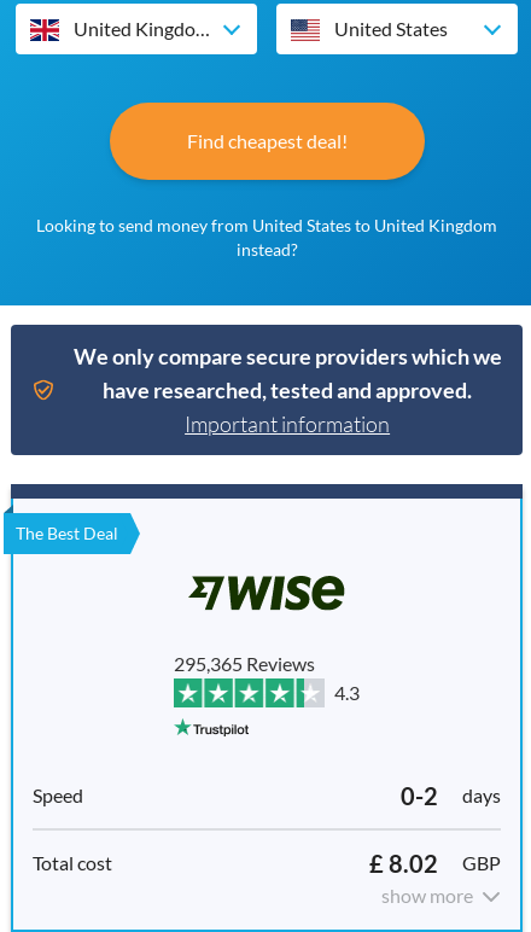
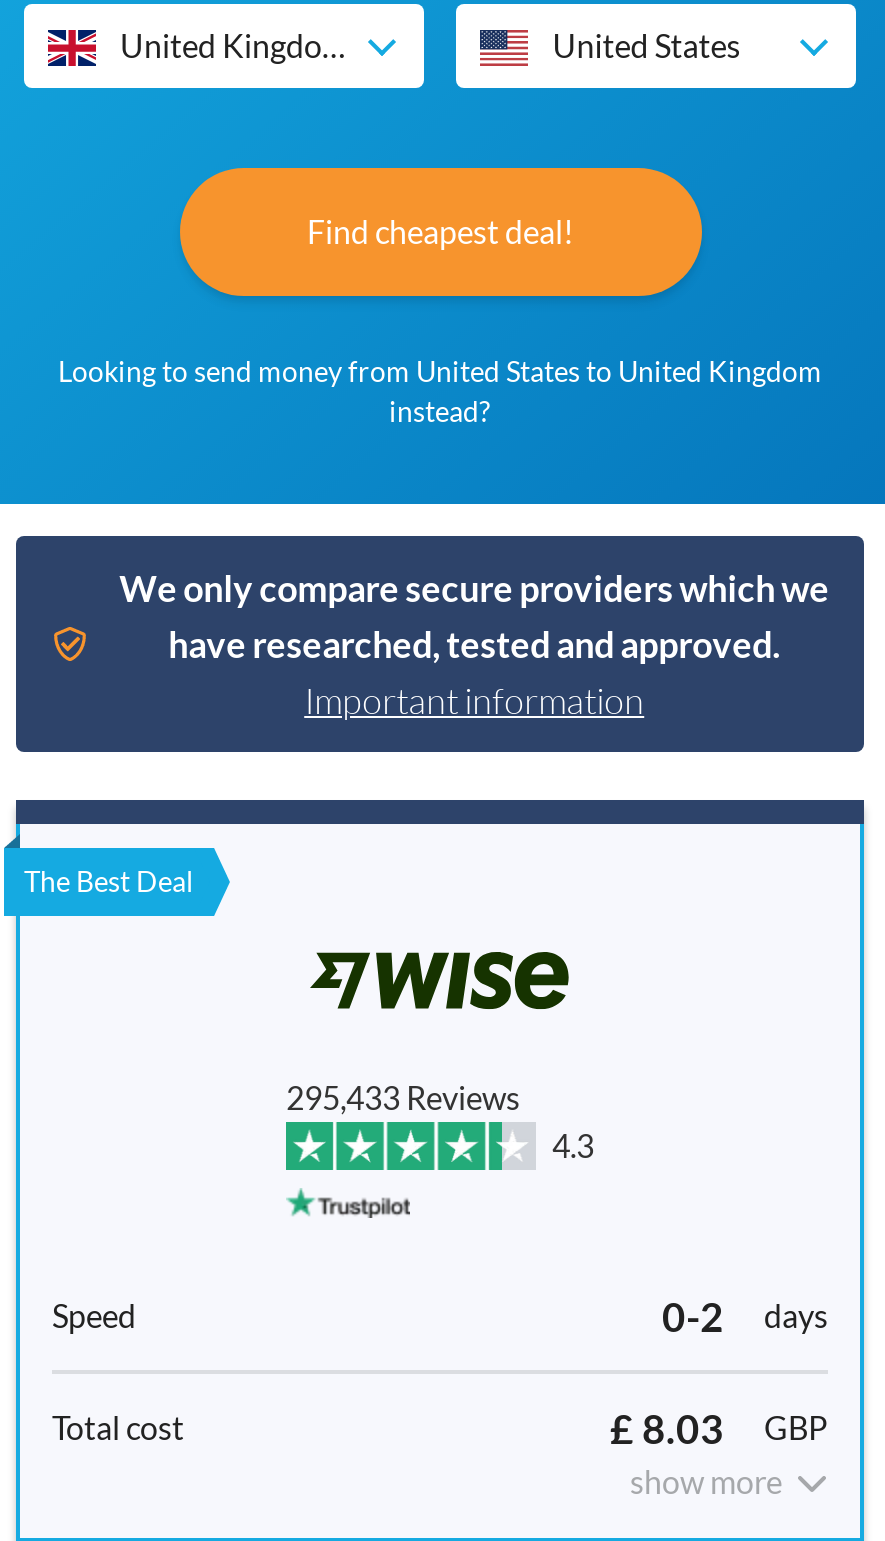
- 295,365 Reviews
+ 295,433 Reviews

- £ 8.02 GBP
+ £ 8.03 GBP
